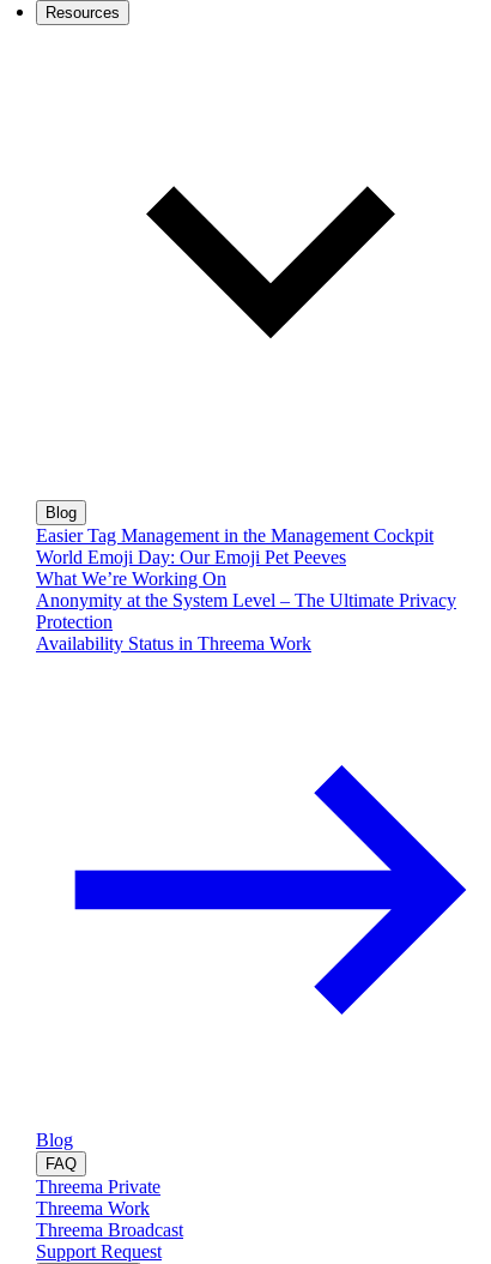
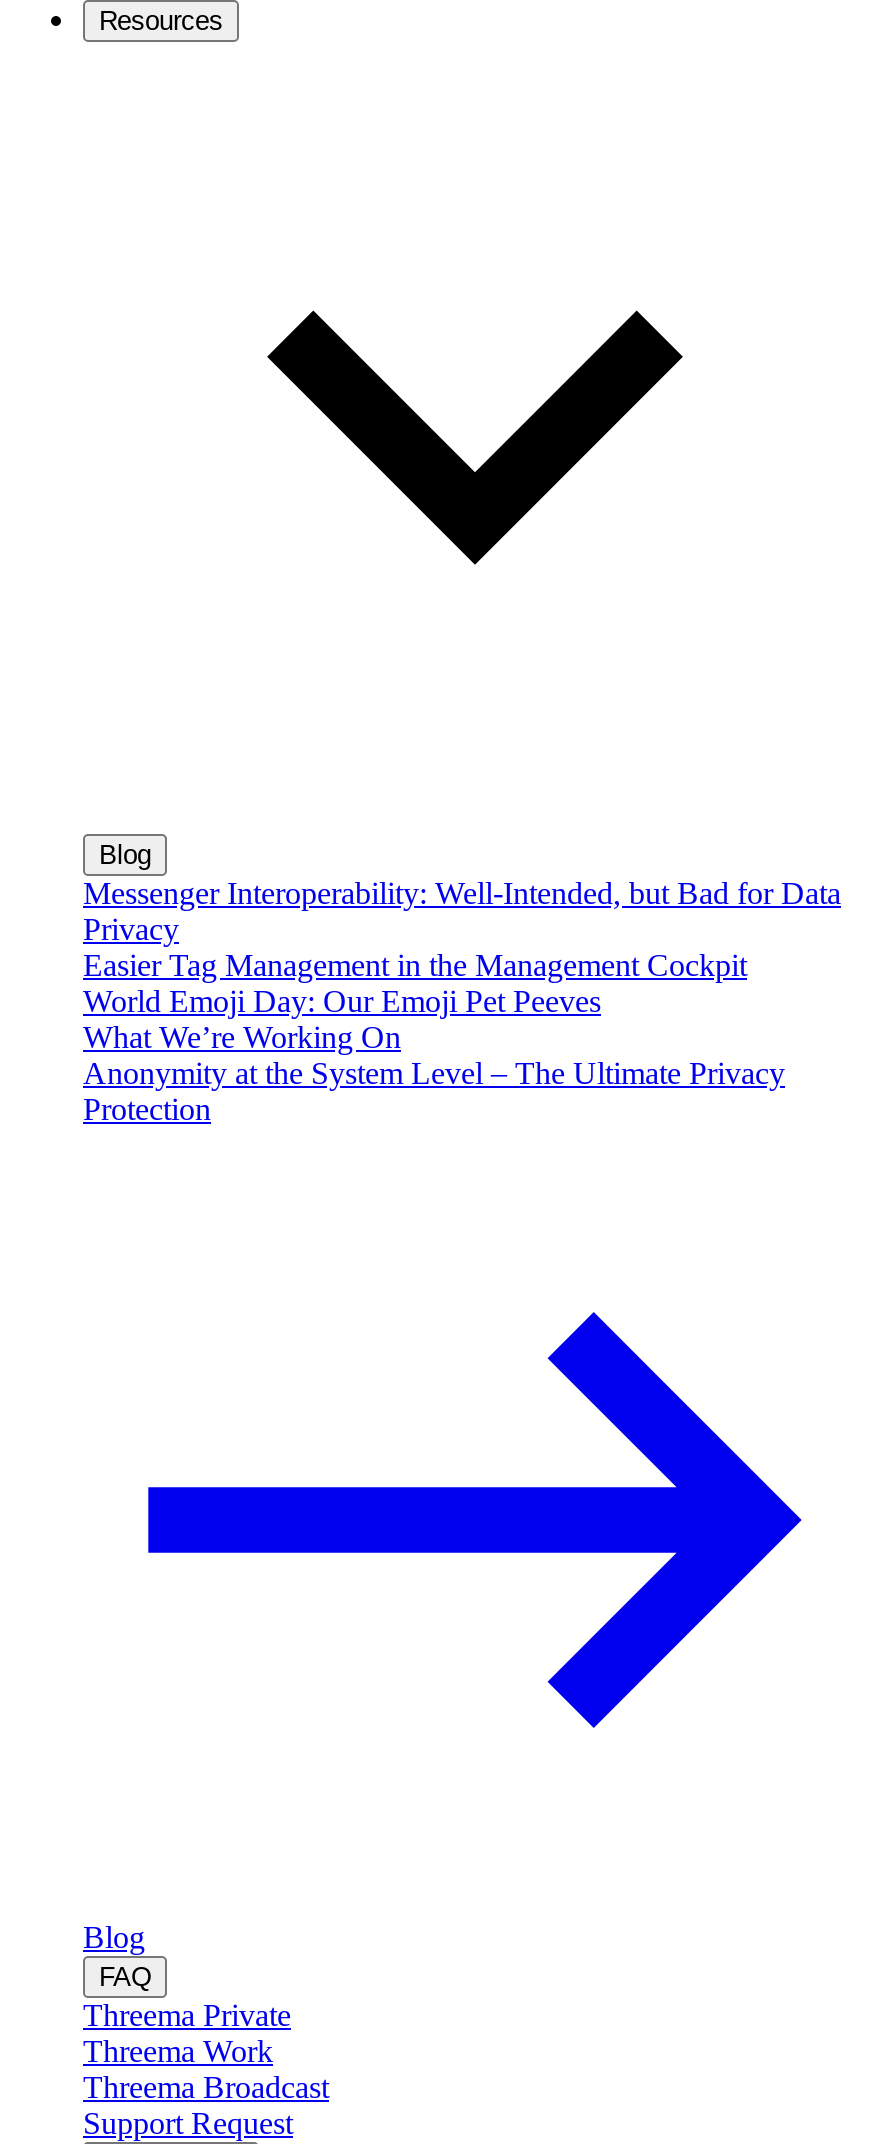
+ Messenger Interoperability: Well-Intended, but Bad for Data
+ Privacy

moved down: Easier Tag Management in the Management Cockpit | World Emoji Day: Our Emoji Pet Peeves | What We’re Working On | Anonymity at the System Level – The Ultimate Privacy | Protection

- Availability Status in Threema Work
